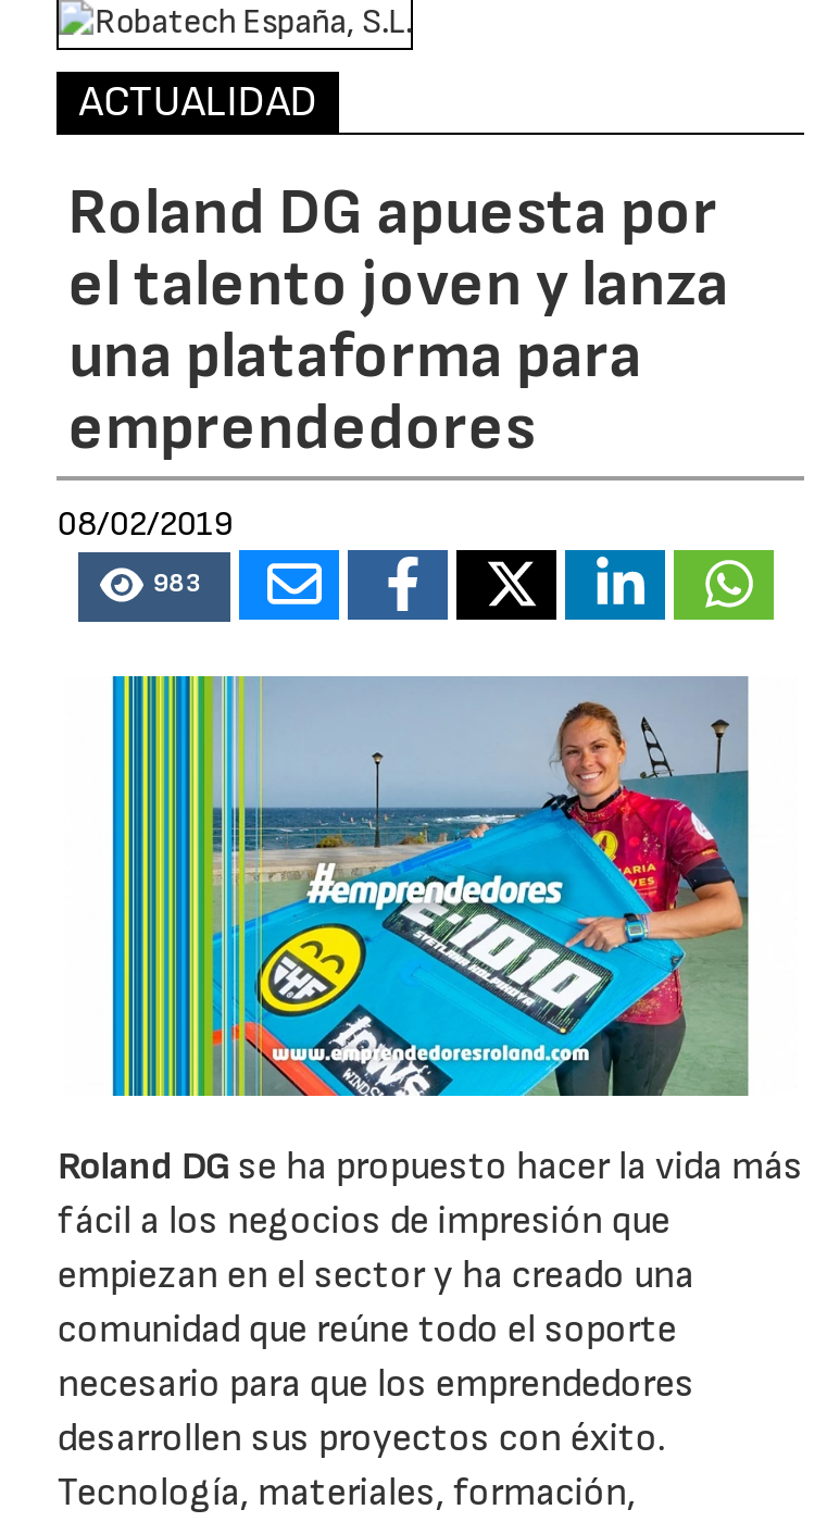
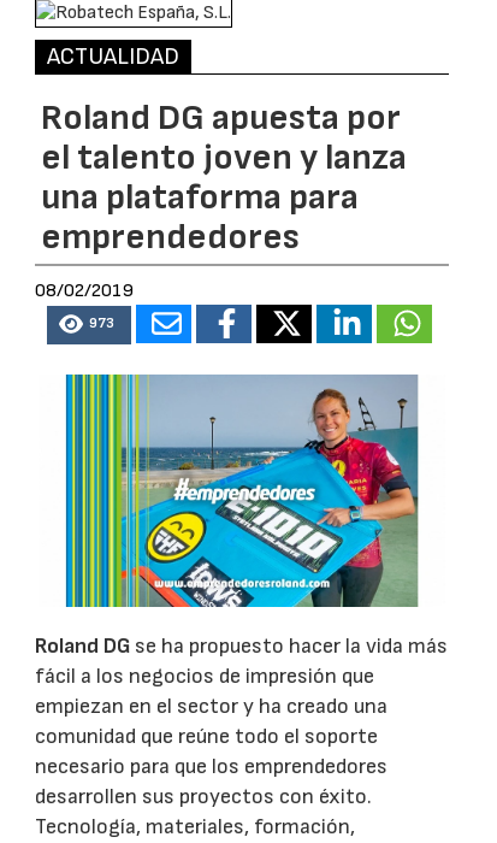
- 983
+ 973
